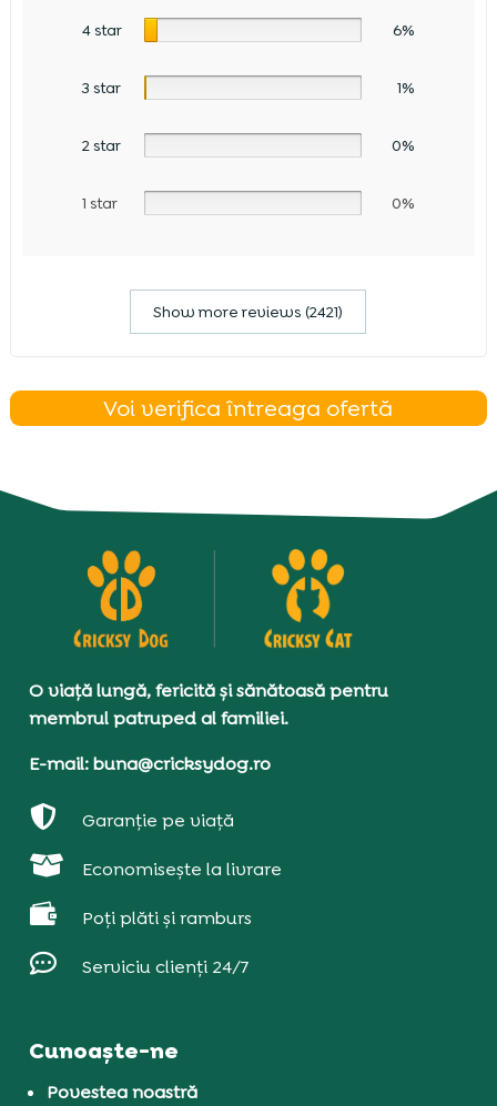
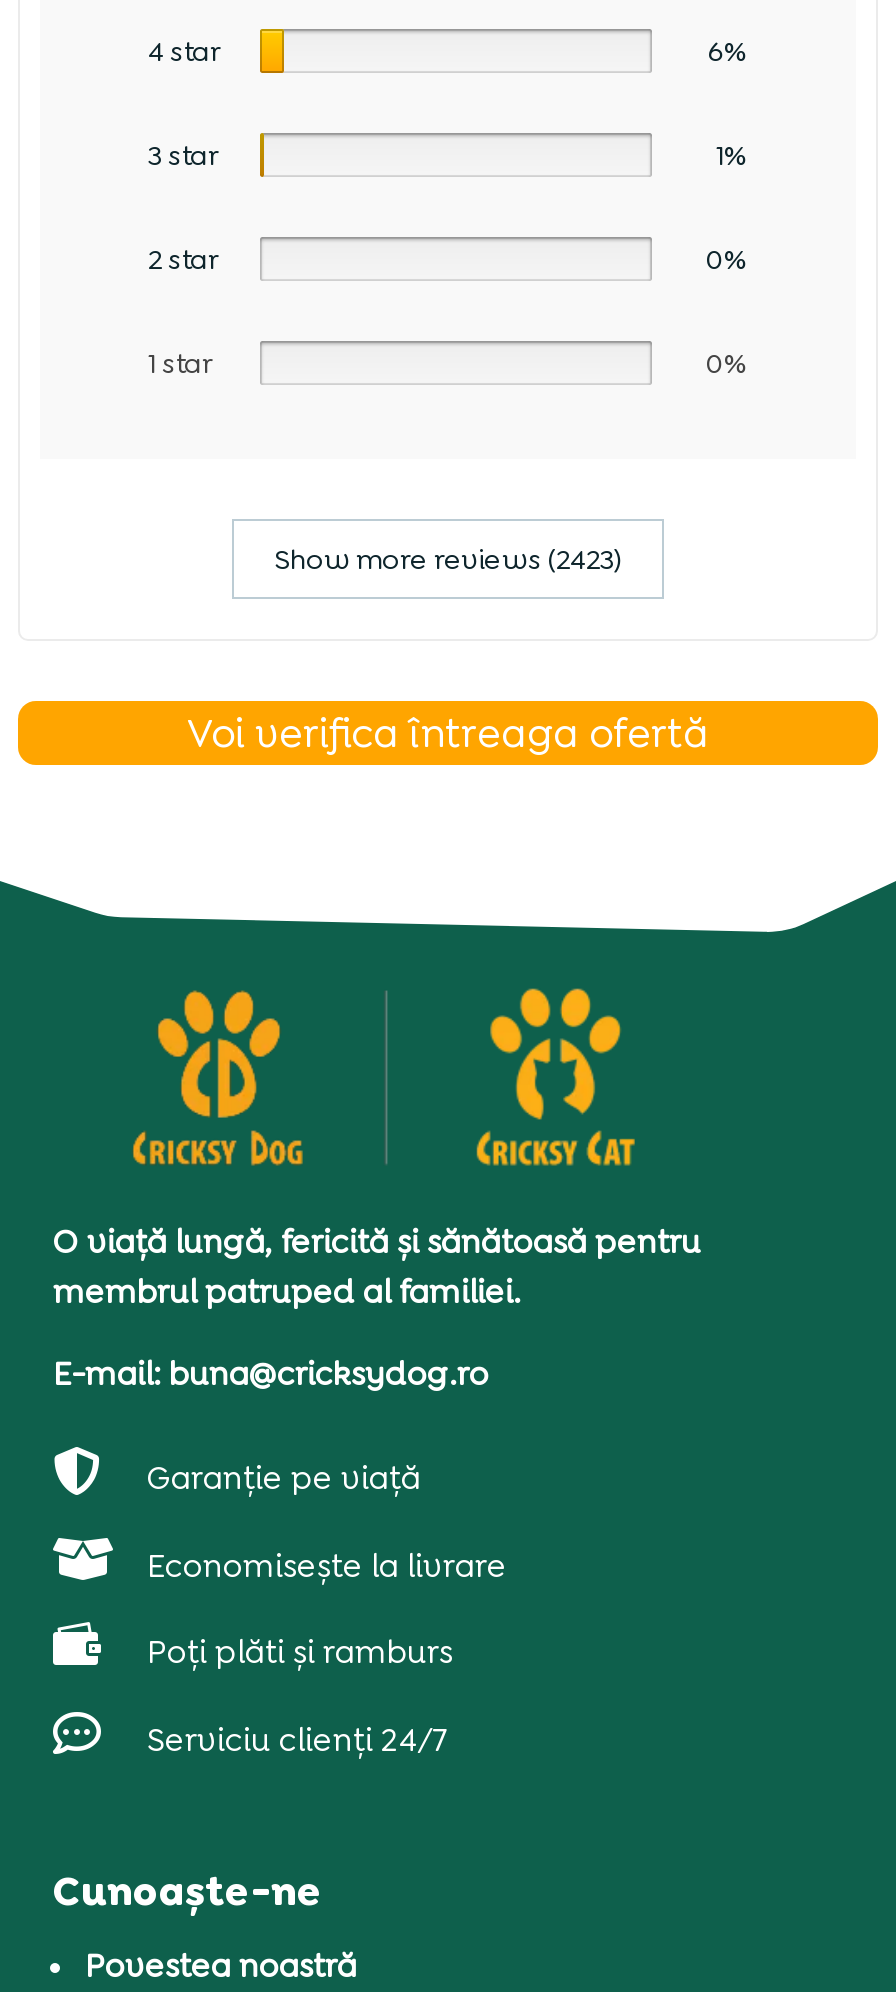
- Show more reviews (2421)
+ Show more reviews (2423)
